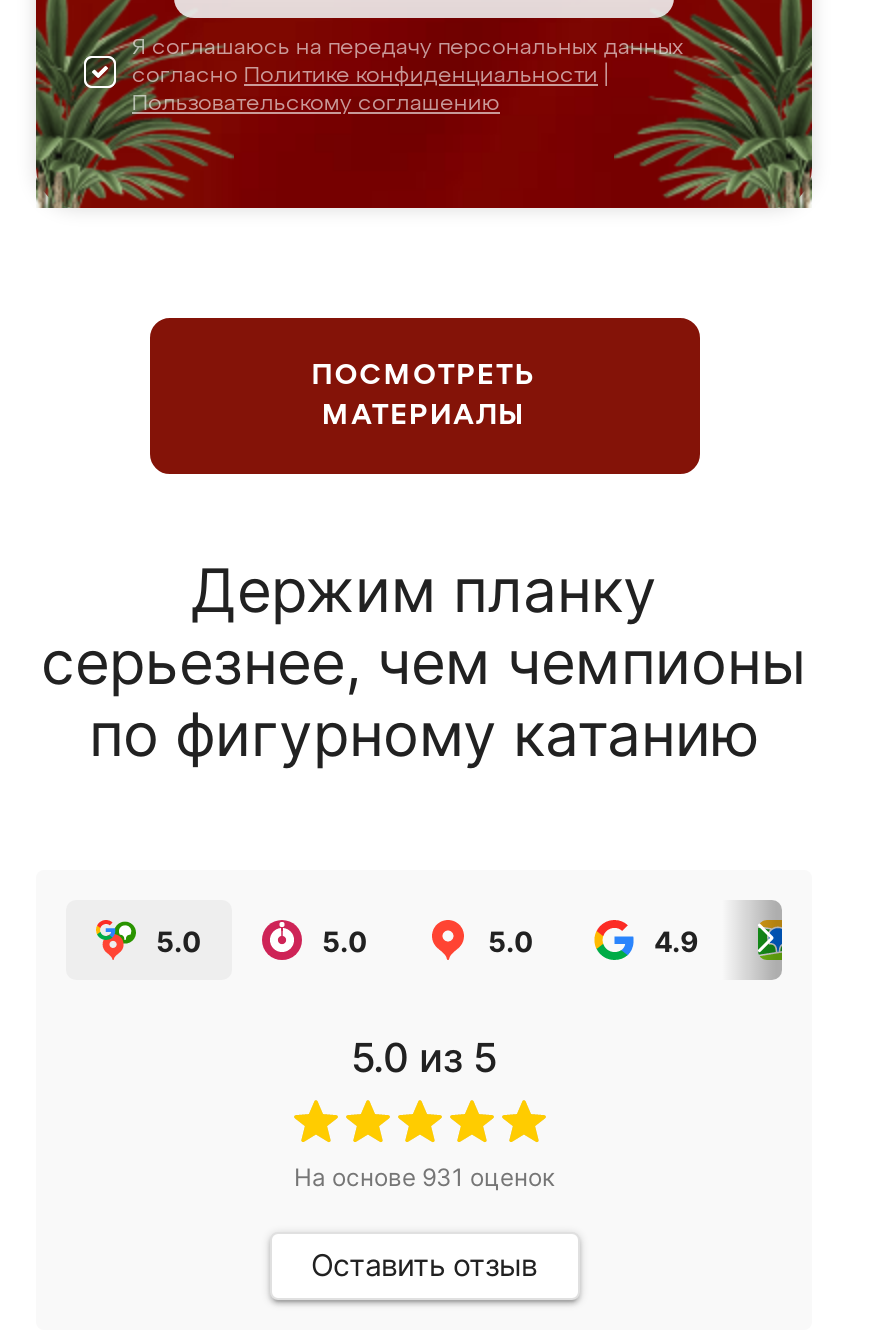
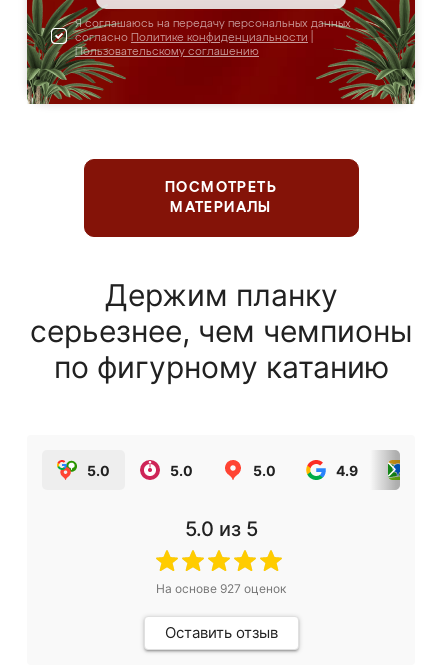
- На основе 931 оценок
+ На основе 927 оценок
